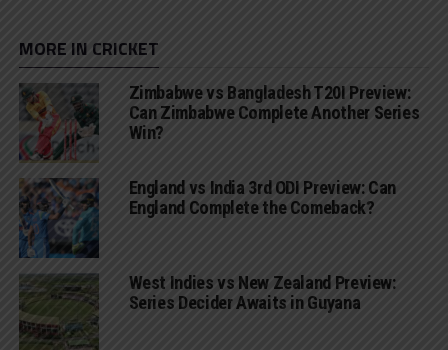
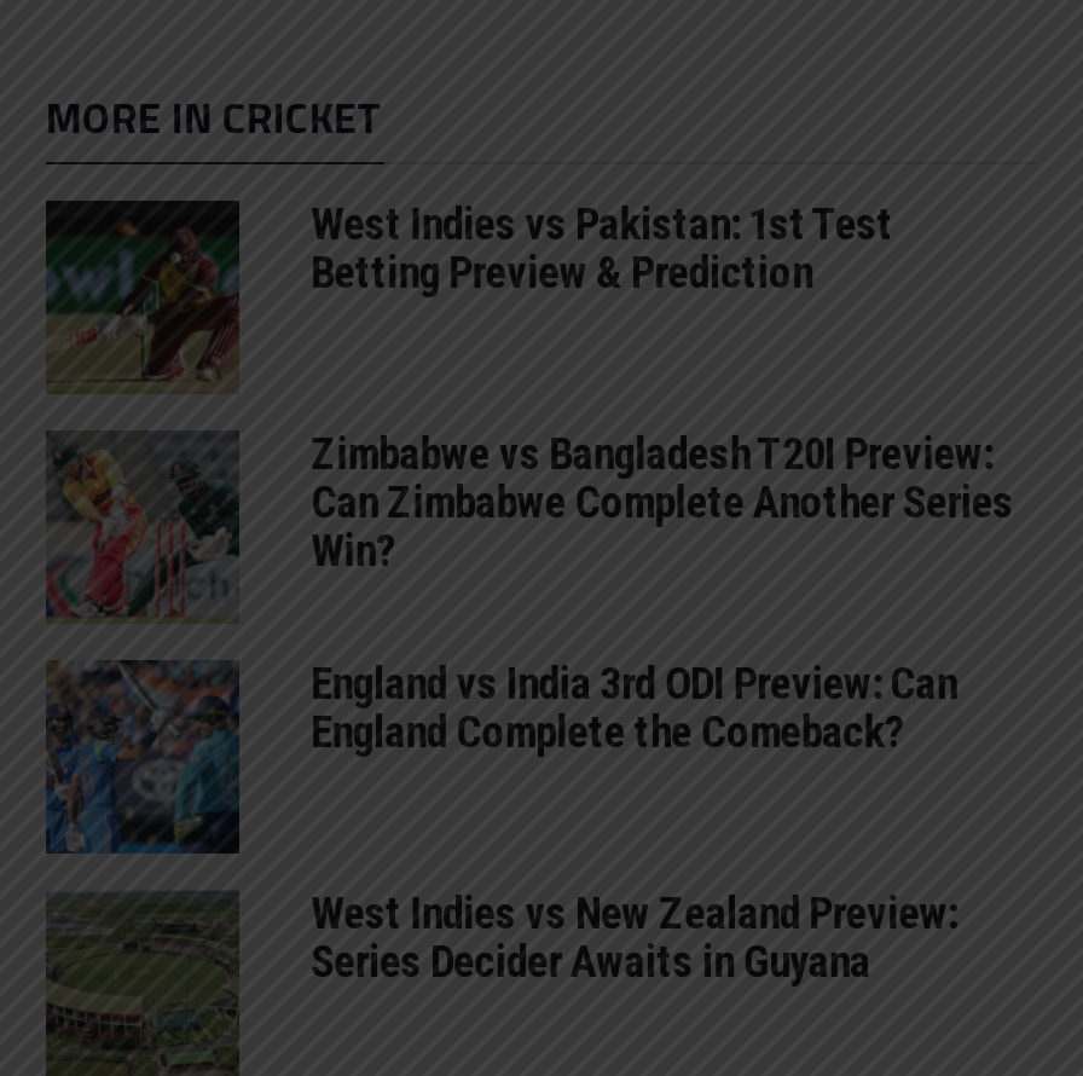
+ [image]
+ West Indies vs Pakistan: 1st Test
+ Betting Preview & Prediction
